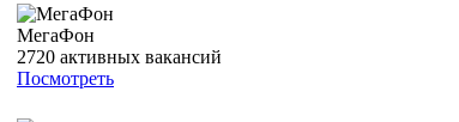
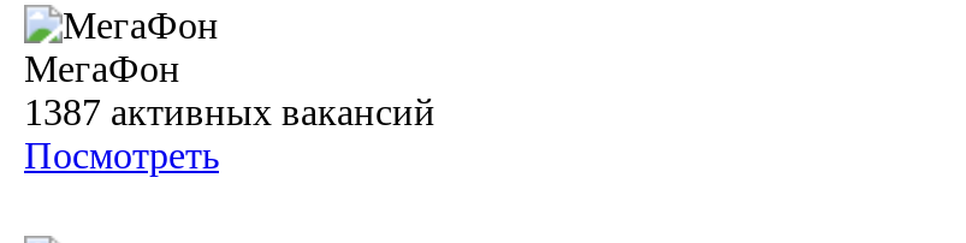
- 2720 активных вакансий
+ 1387 активных вакансий
